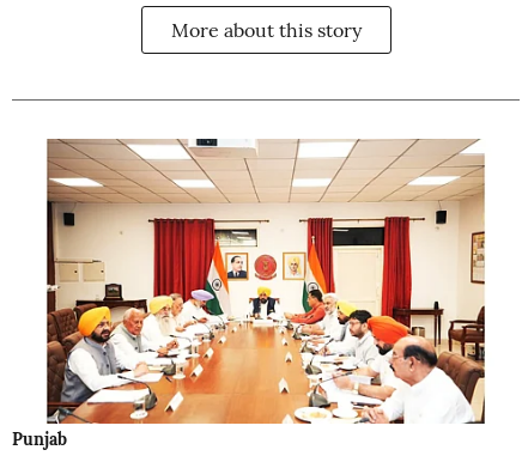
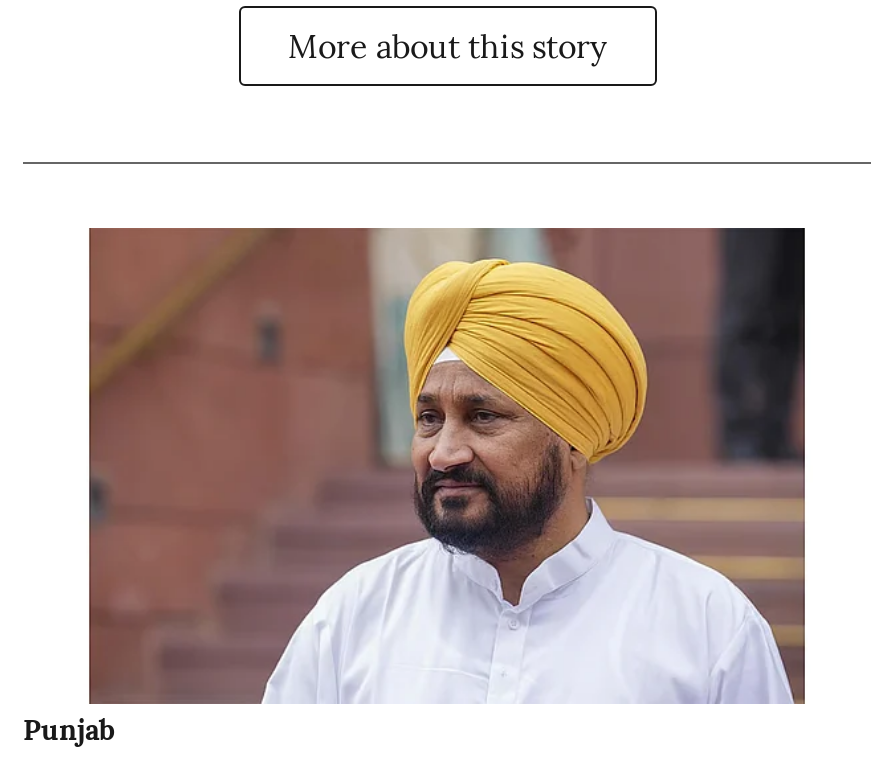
- [image]
+ [image]
